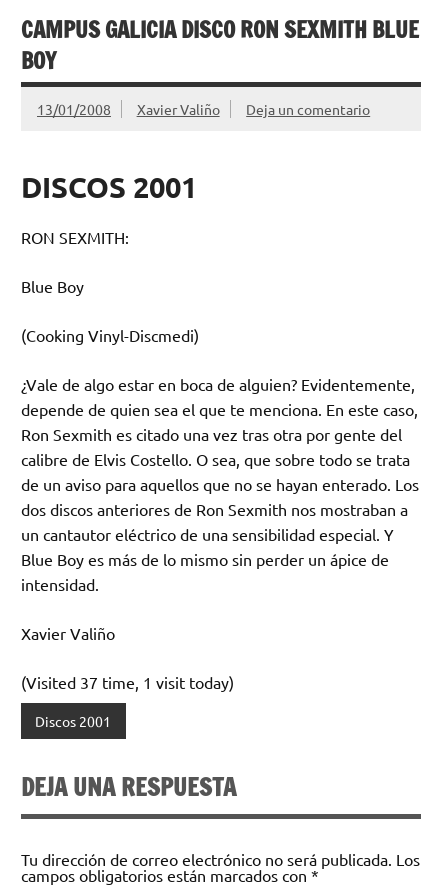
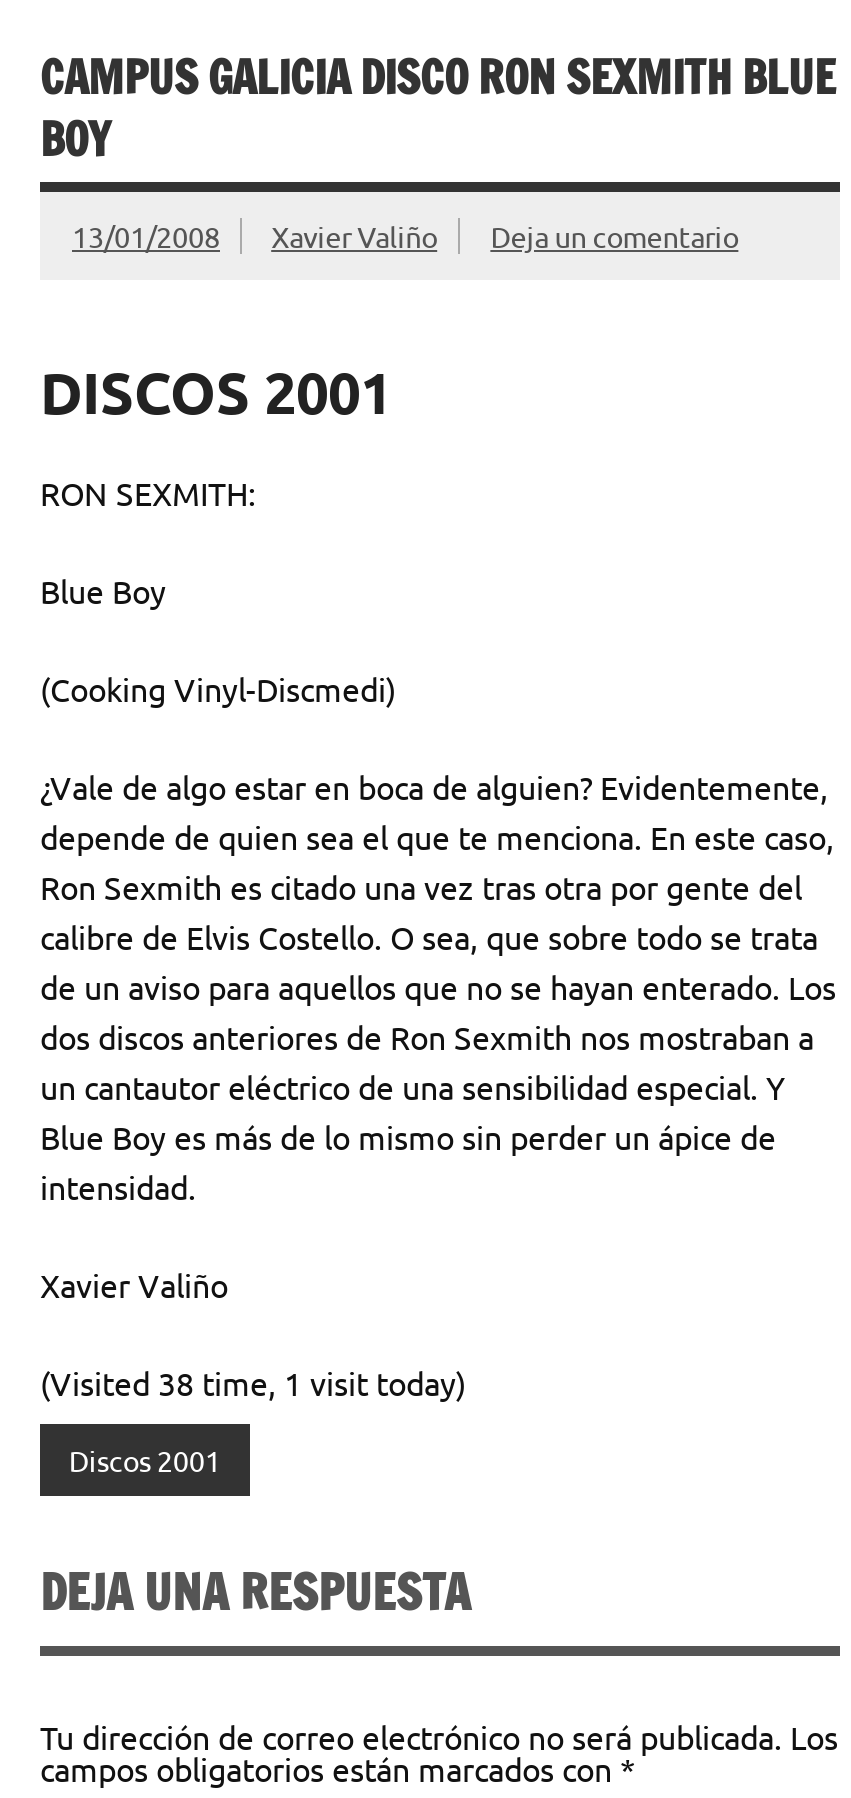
- (Visited 37 time, 1 visit today)
+ (Visited 38 time, 1 visit today)
